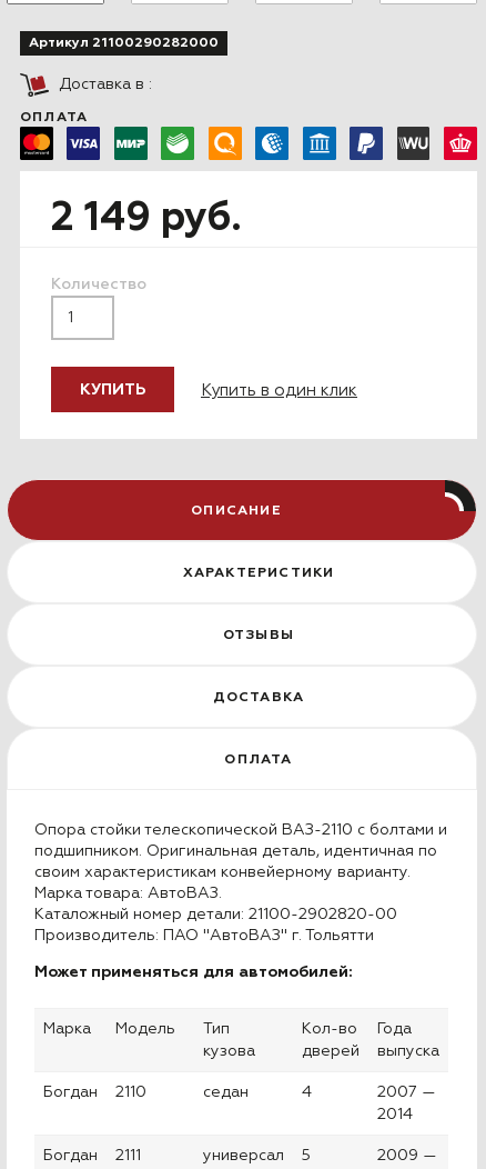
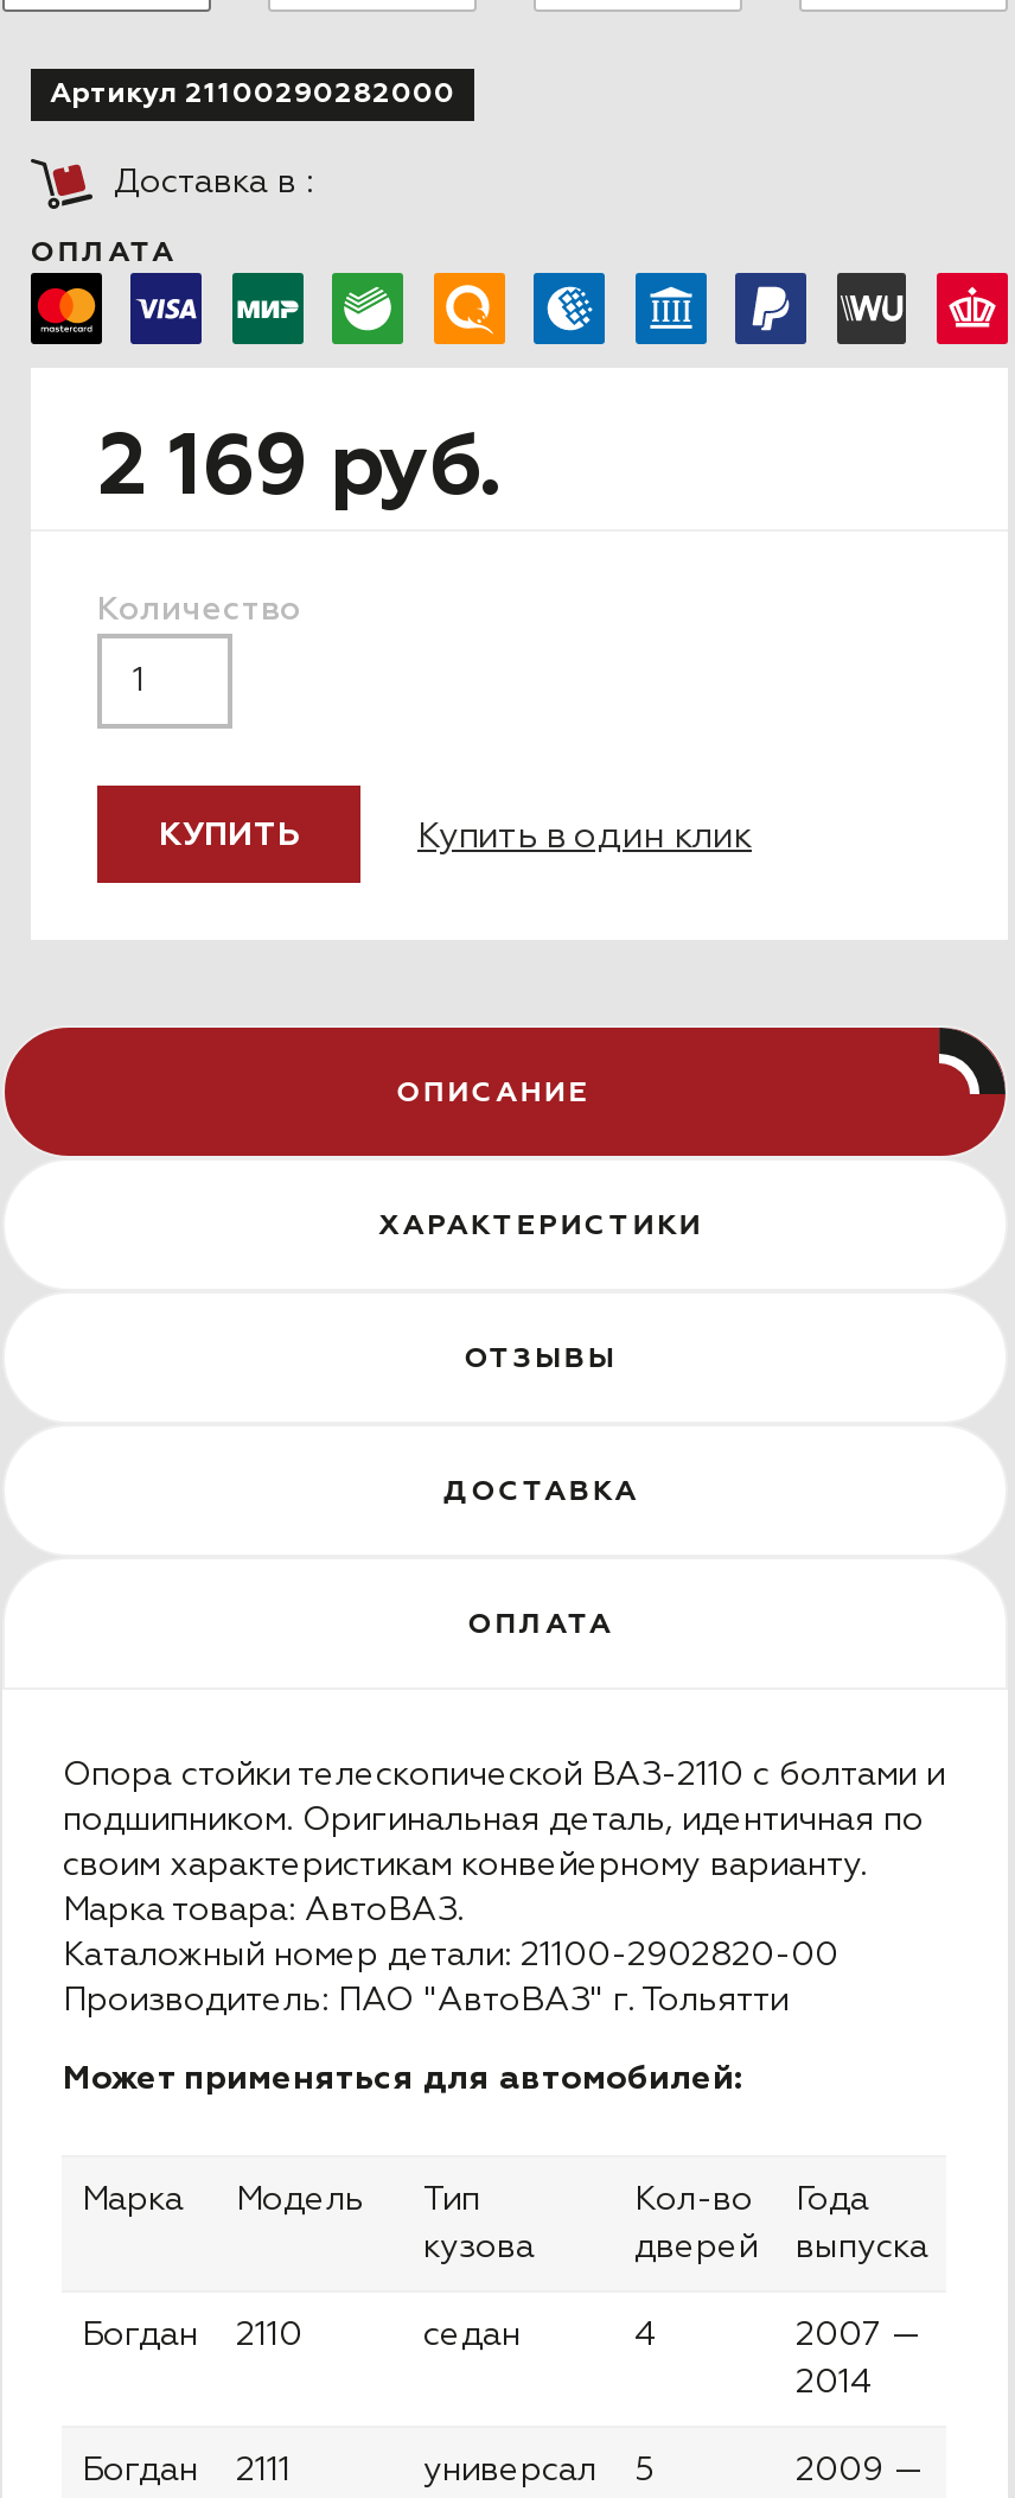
- 2 149 руб.
+ 2 169 руб.
